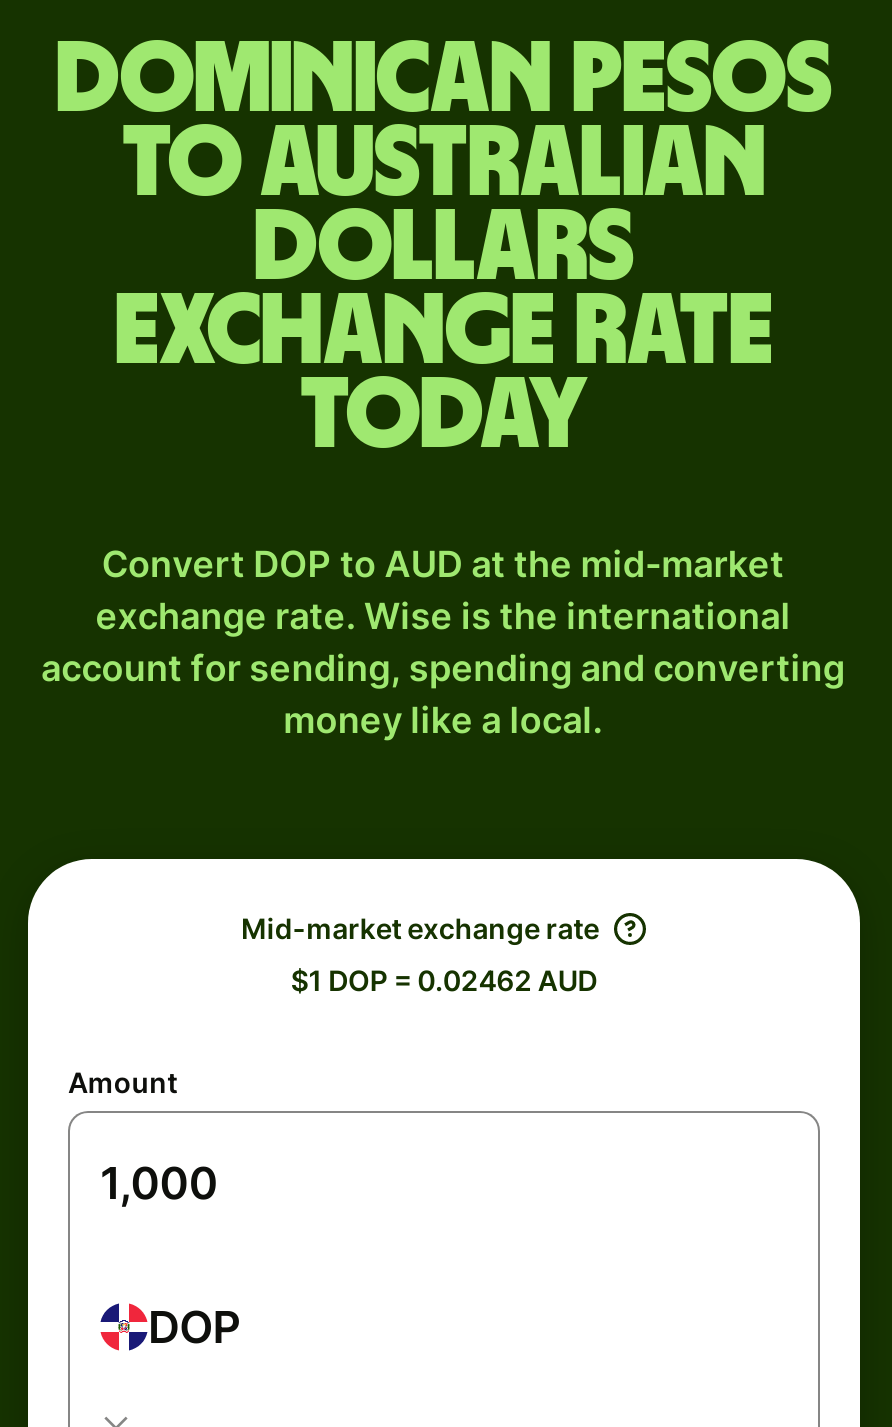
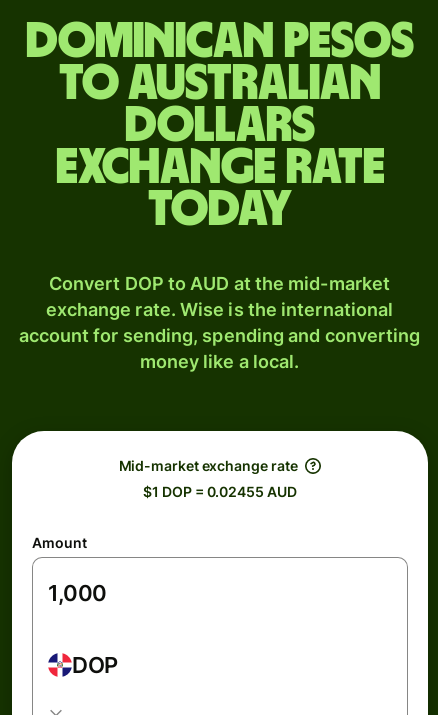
- $1 DOP = 0.02462 AUD
+ $1 DOP = 0.02455 AUD
